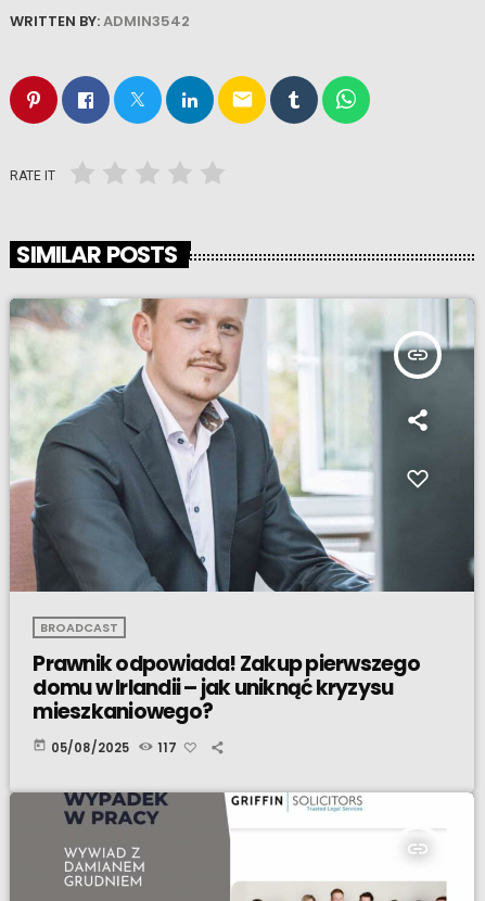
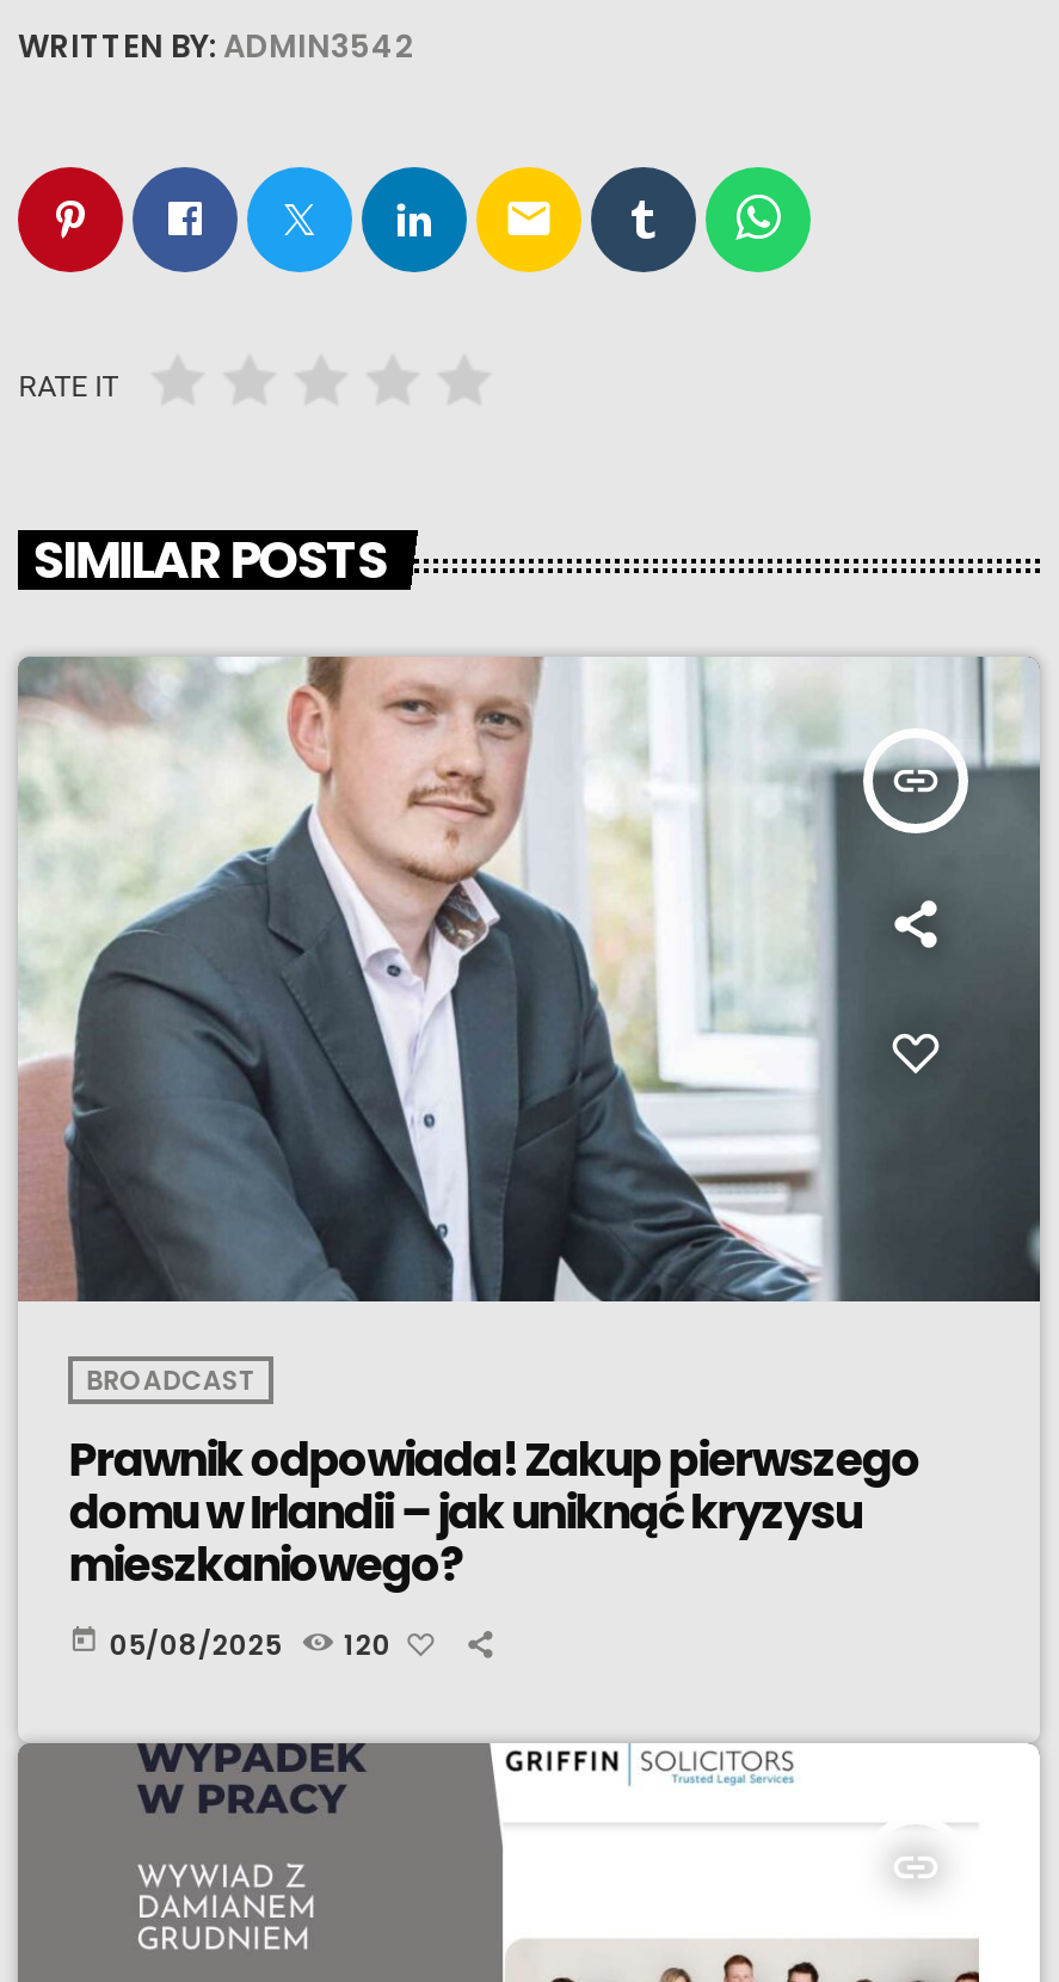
- 117
+ 120
